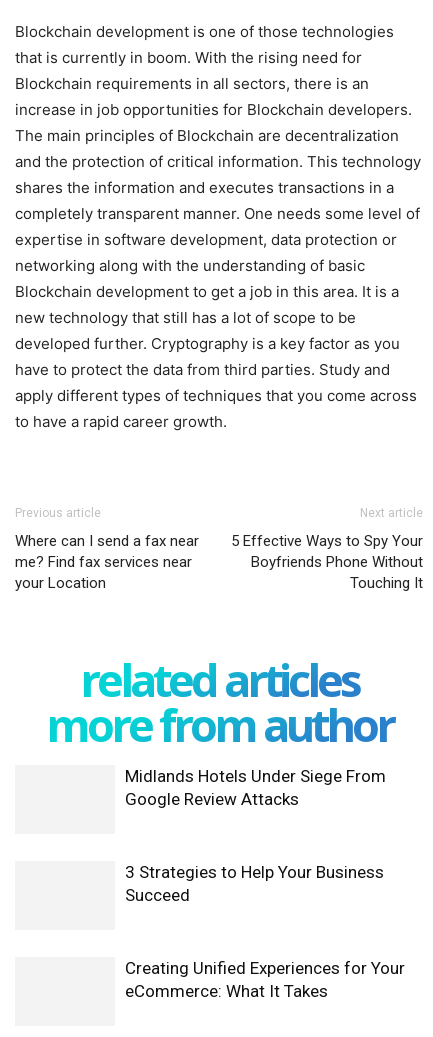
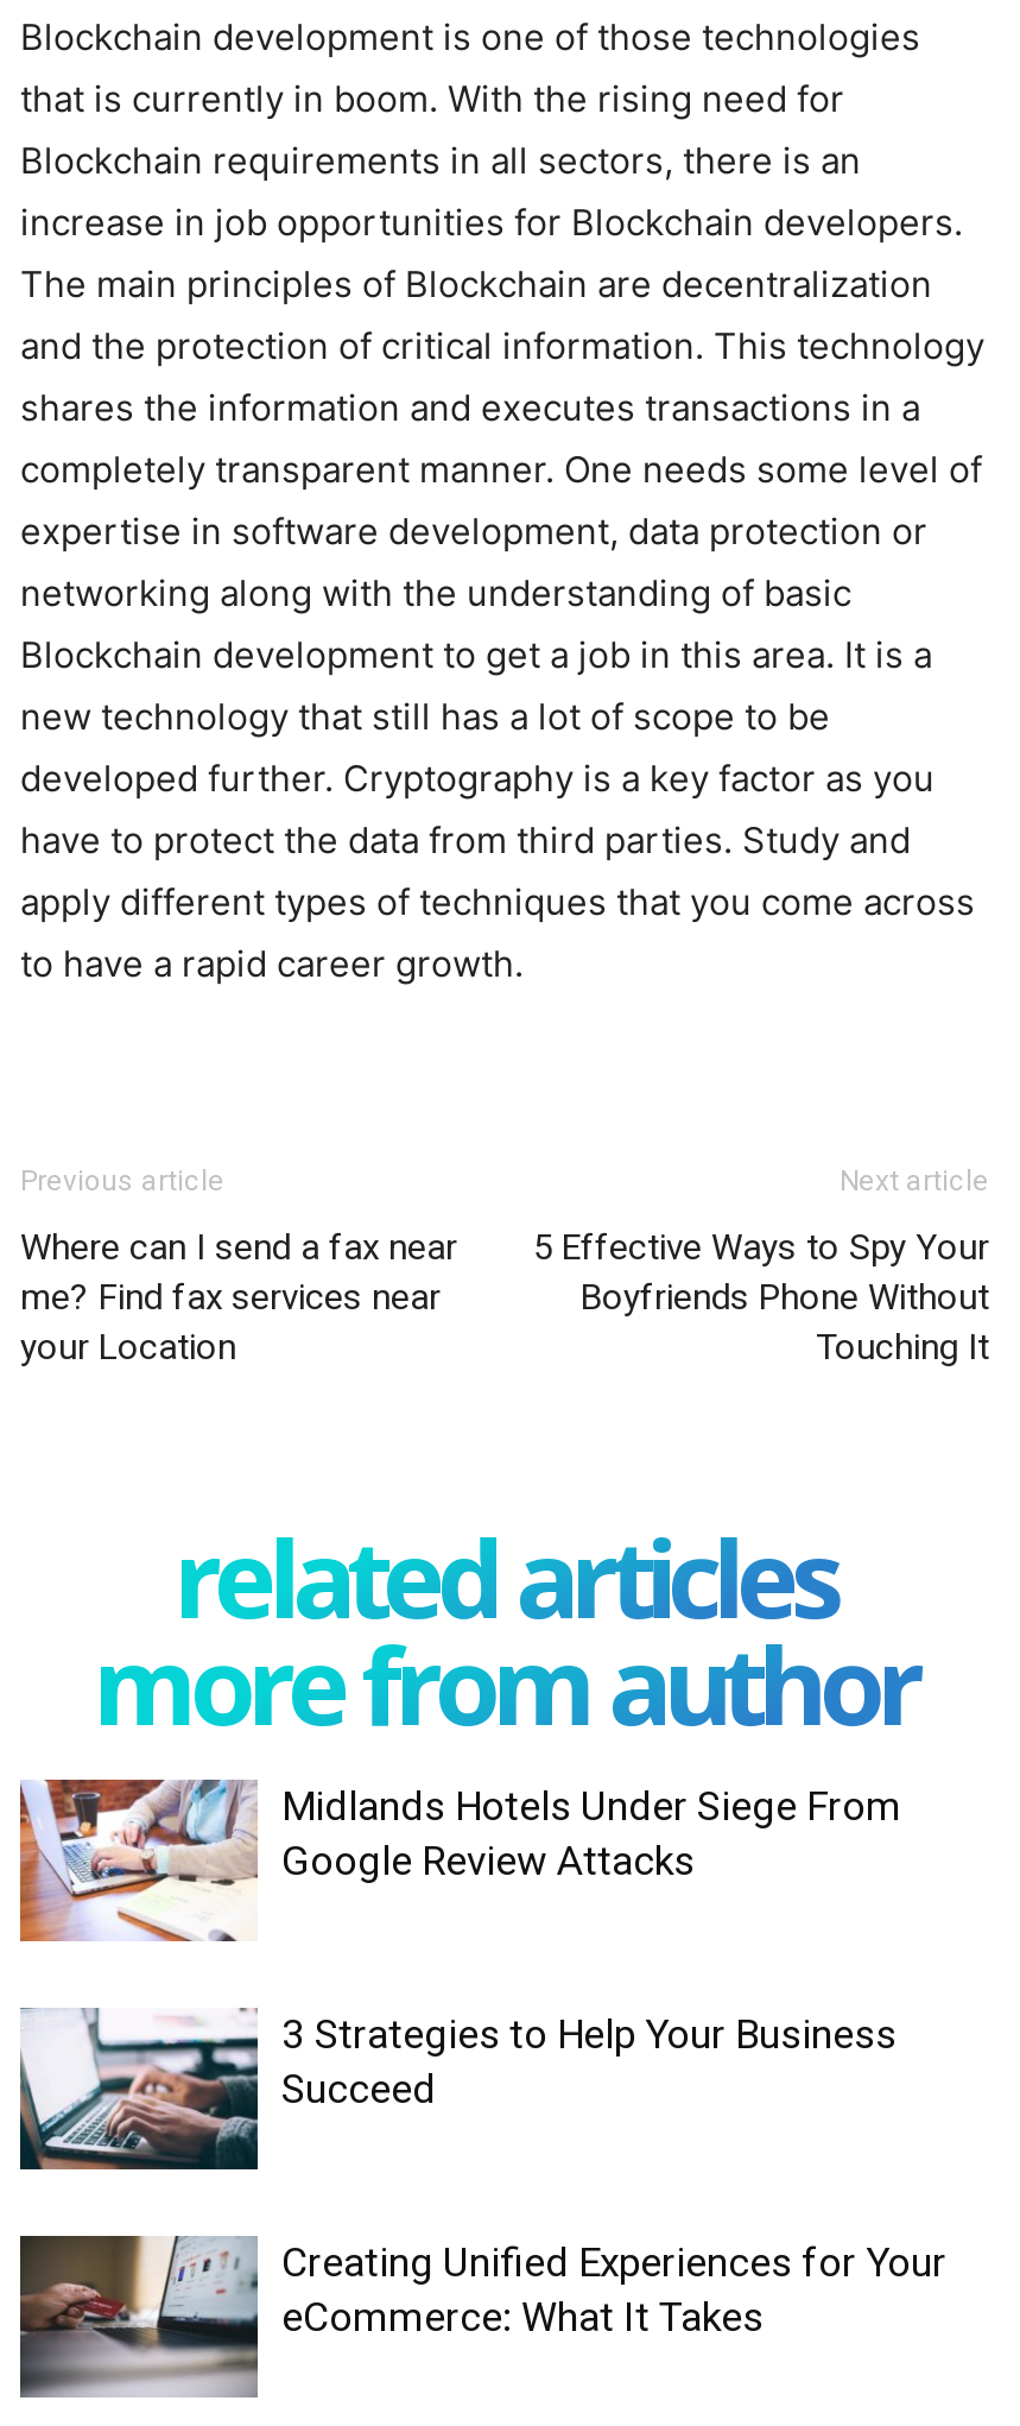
+ [image]

+ [image]

+ [image]
